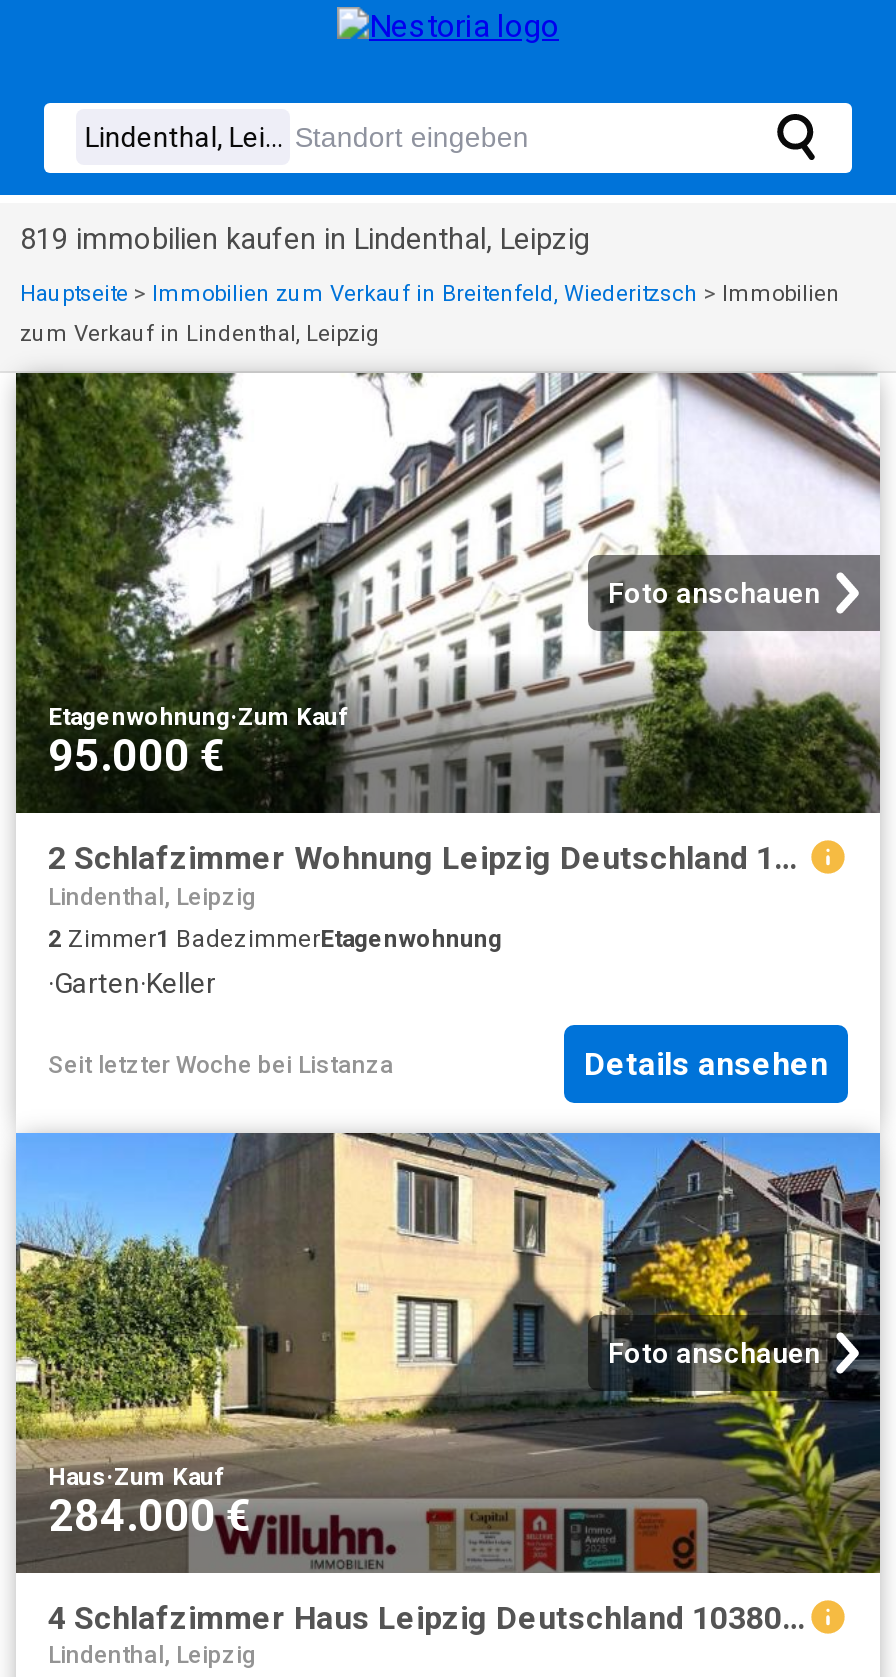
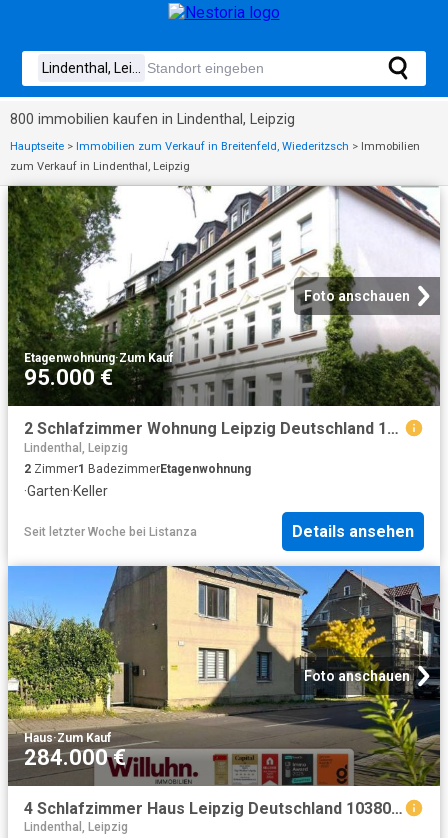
- 819 immobilien kaufen in Lindenthal, Leipzig
+ 800 immobilien kaufen in Lindenthal, Leipzig
